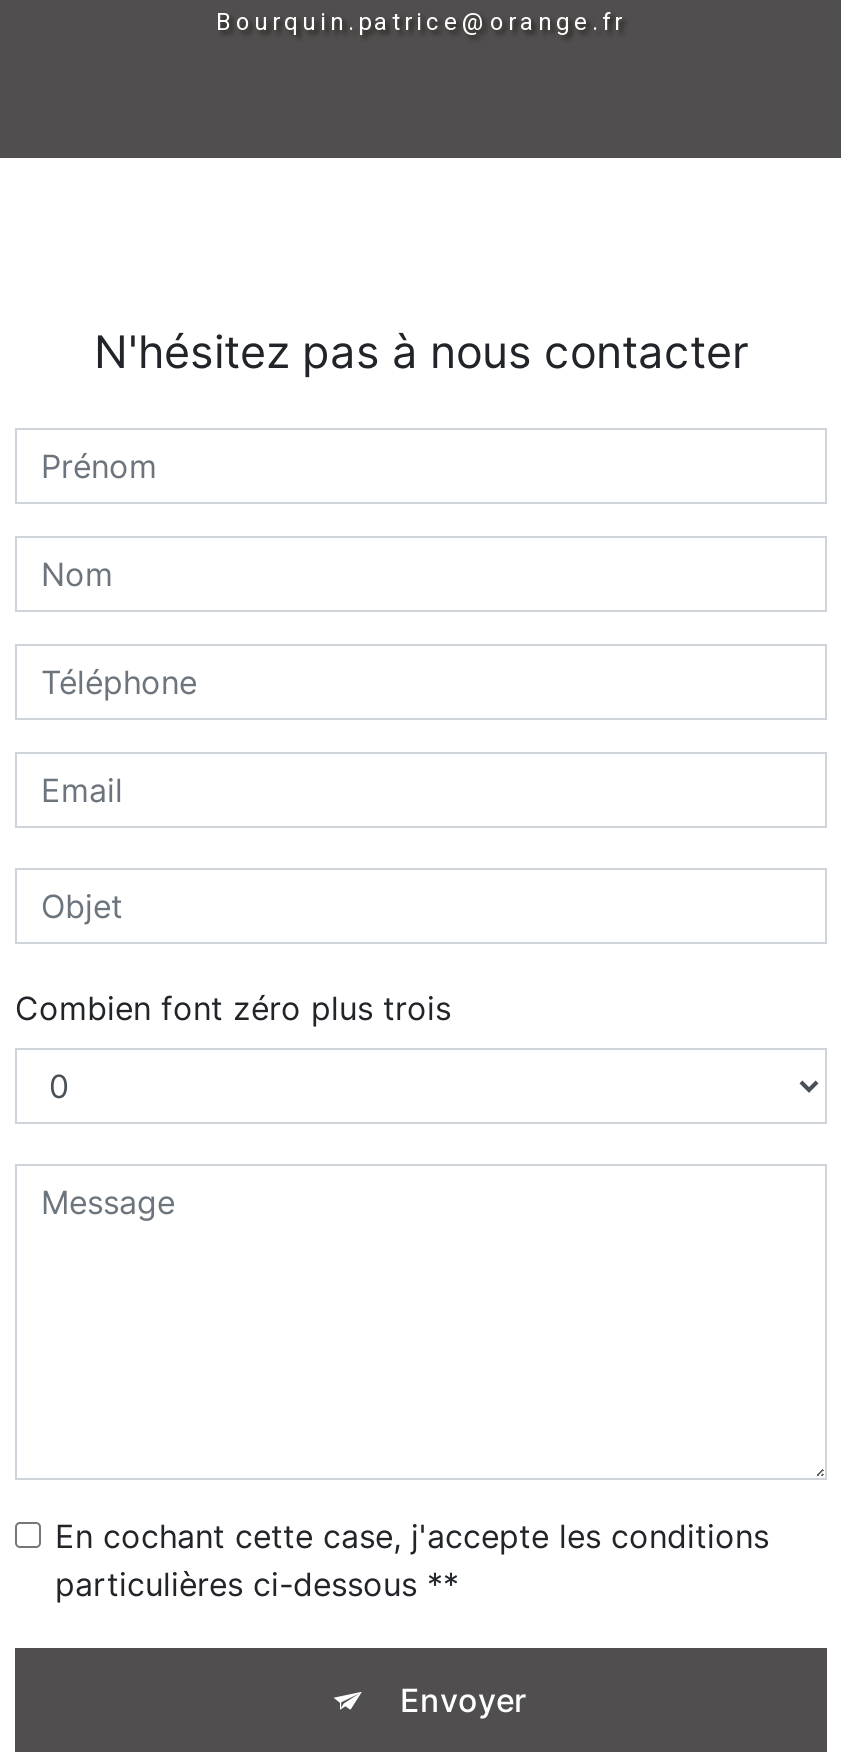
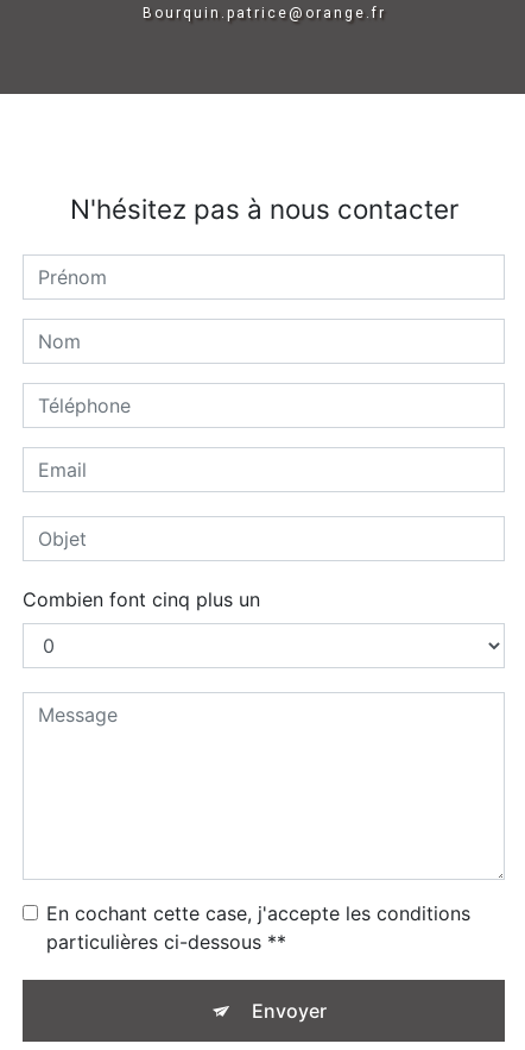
- Combien font zéro plus trois
+ Combien font cinq plus un
